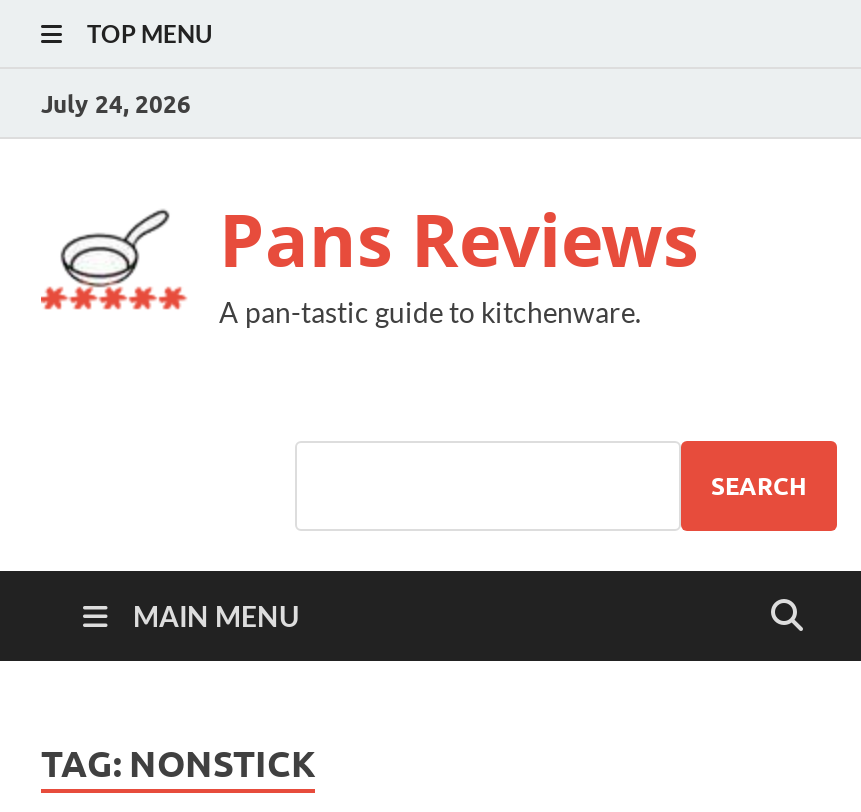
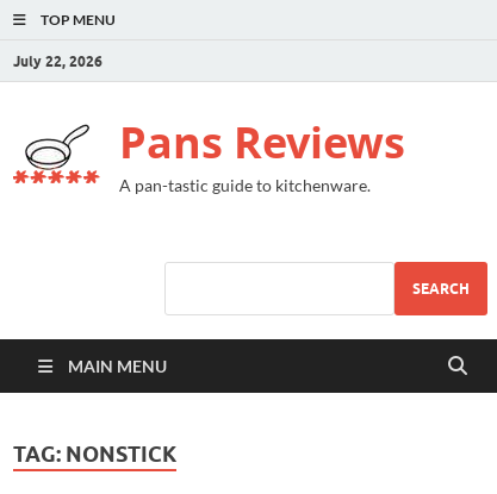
- July 24, 2026
+ July 22, 2026
